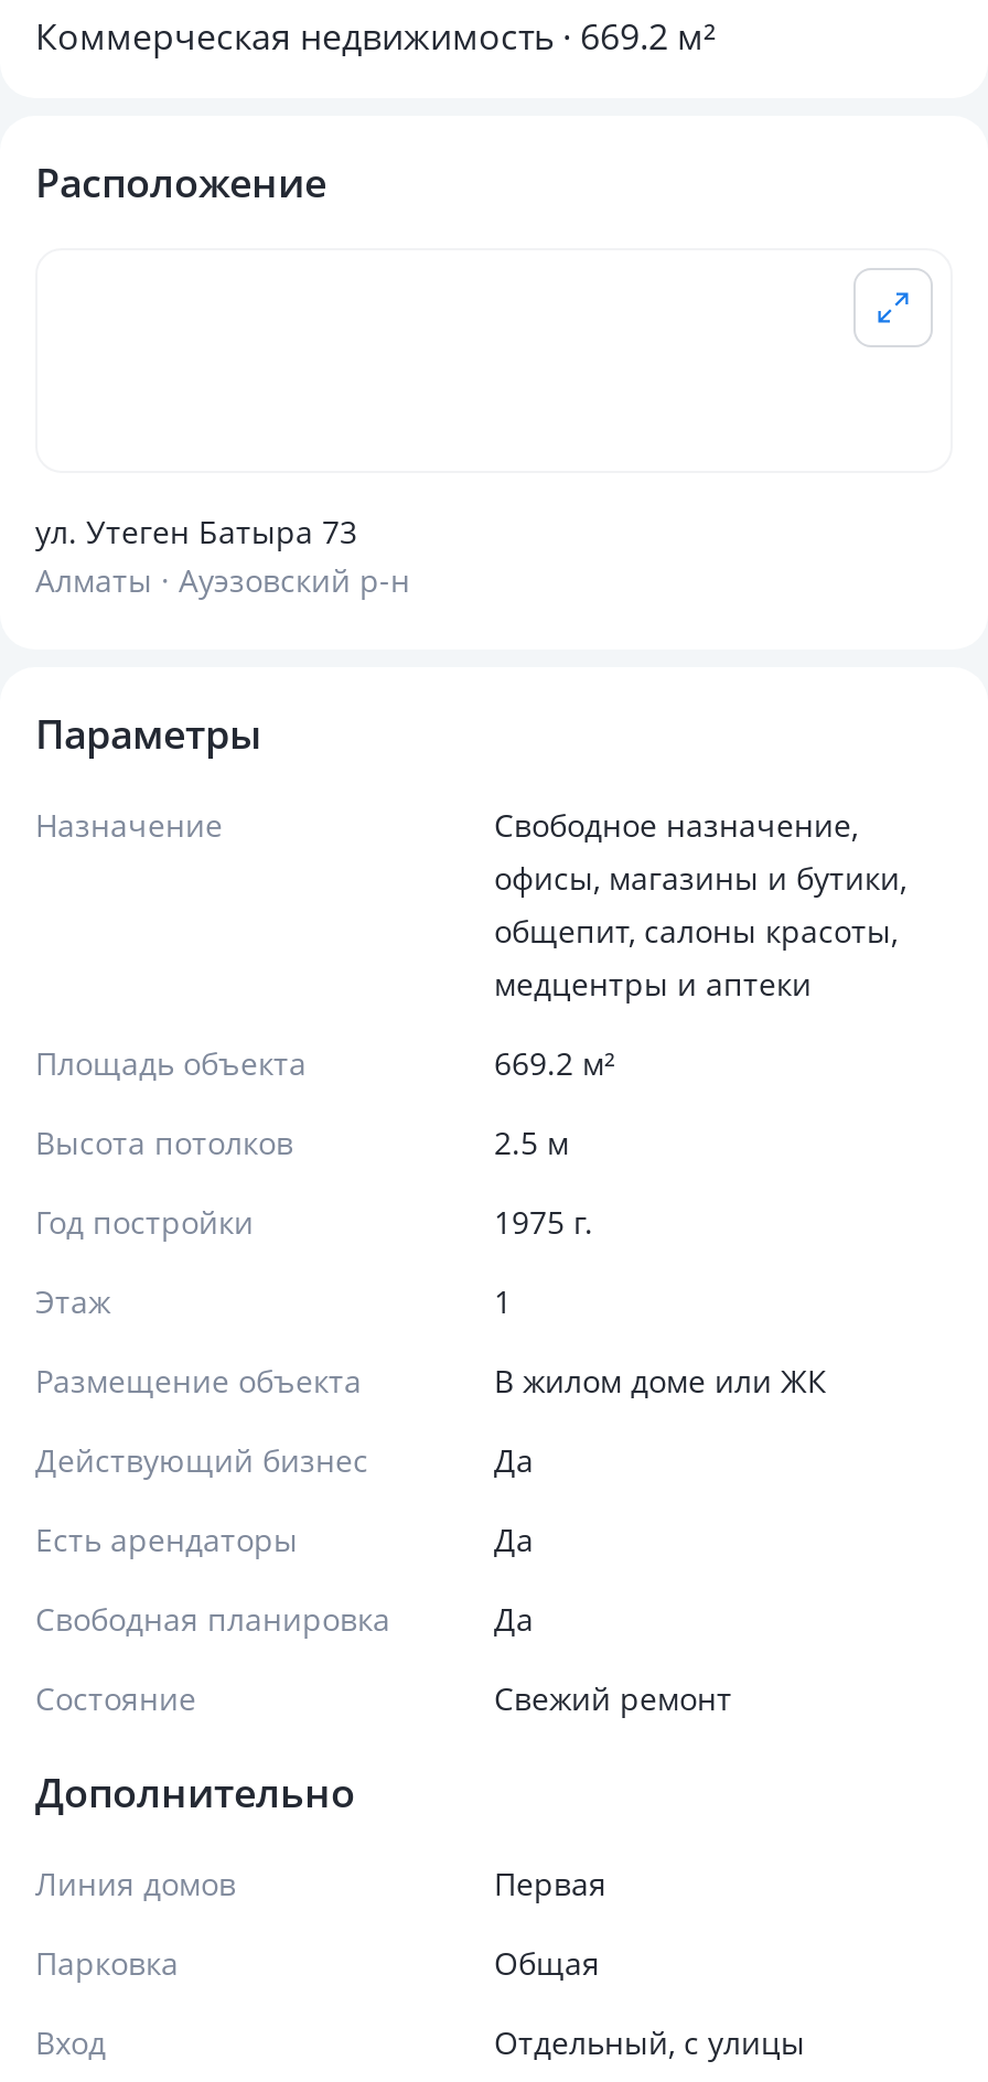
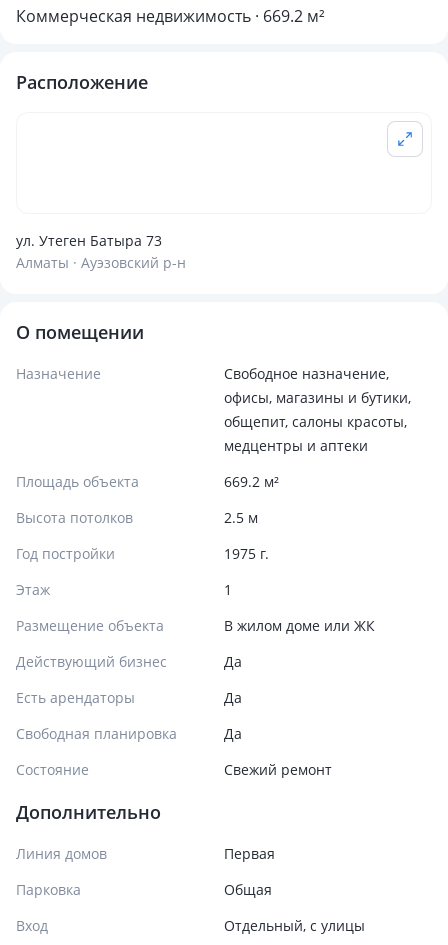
- Параметры
+ О помещении
